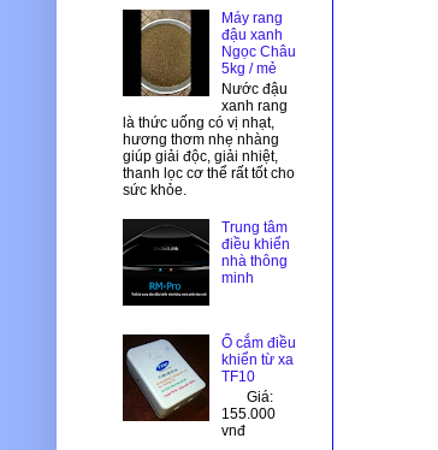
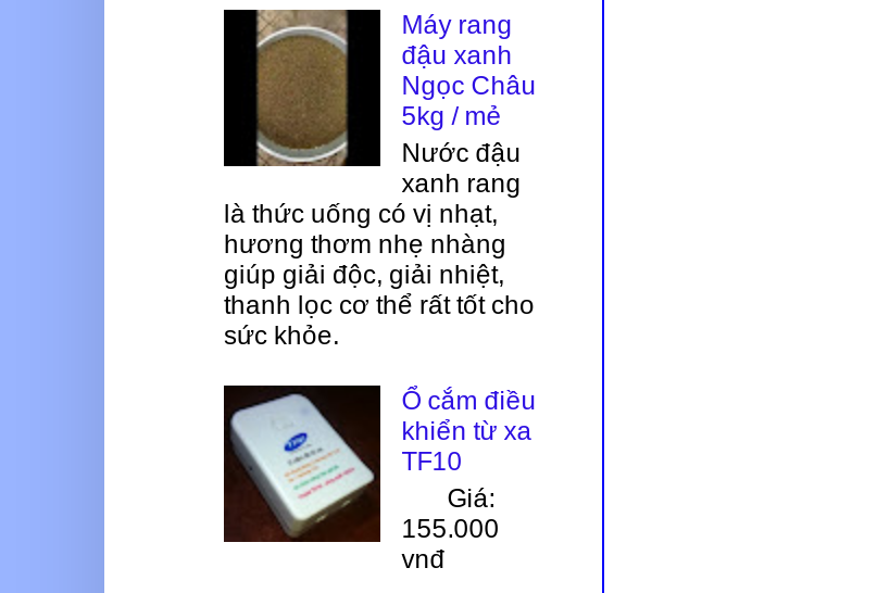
- [image]
- Trung tâm
- điều khiển
- nhà thông
- minh
